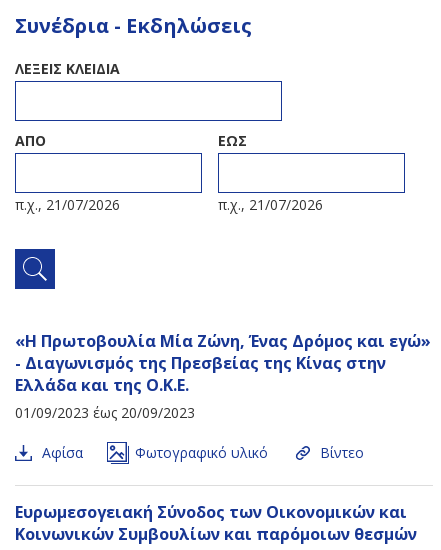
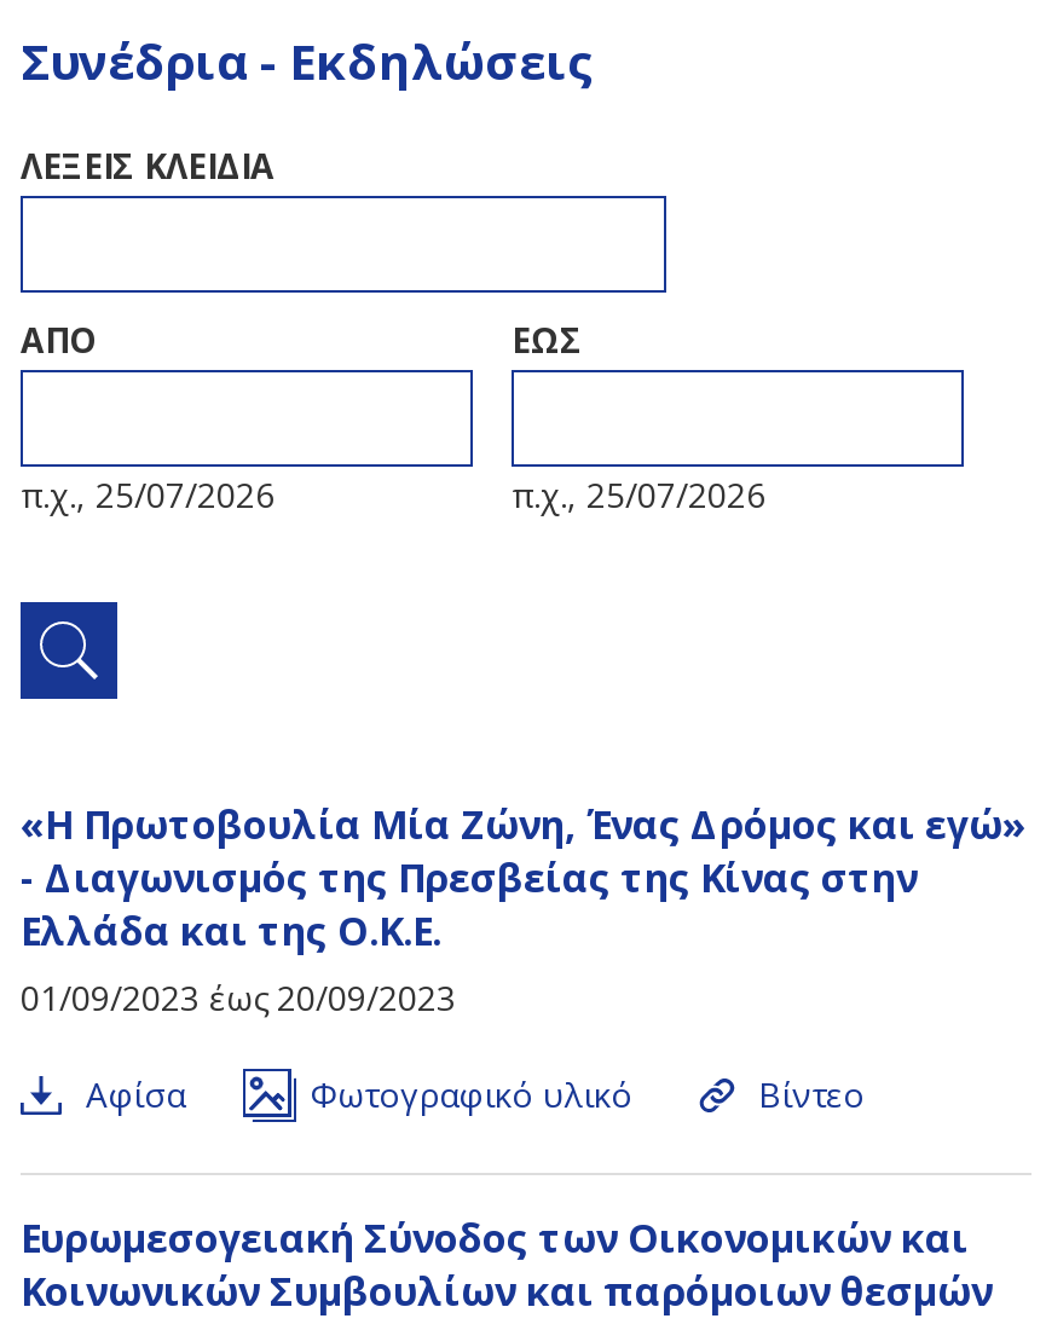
- π.χ., 21/07/2026
+ π.χ., 25/07/2026

- π.χ., 21/07/2026
+ π.χ., 25/07/2026
